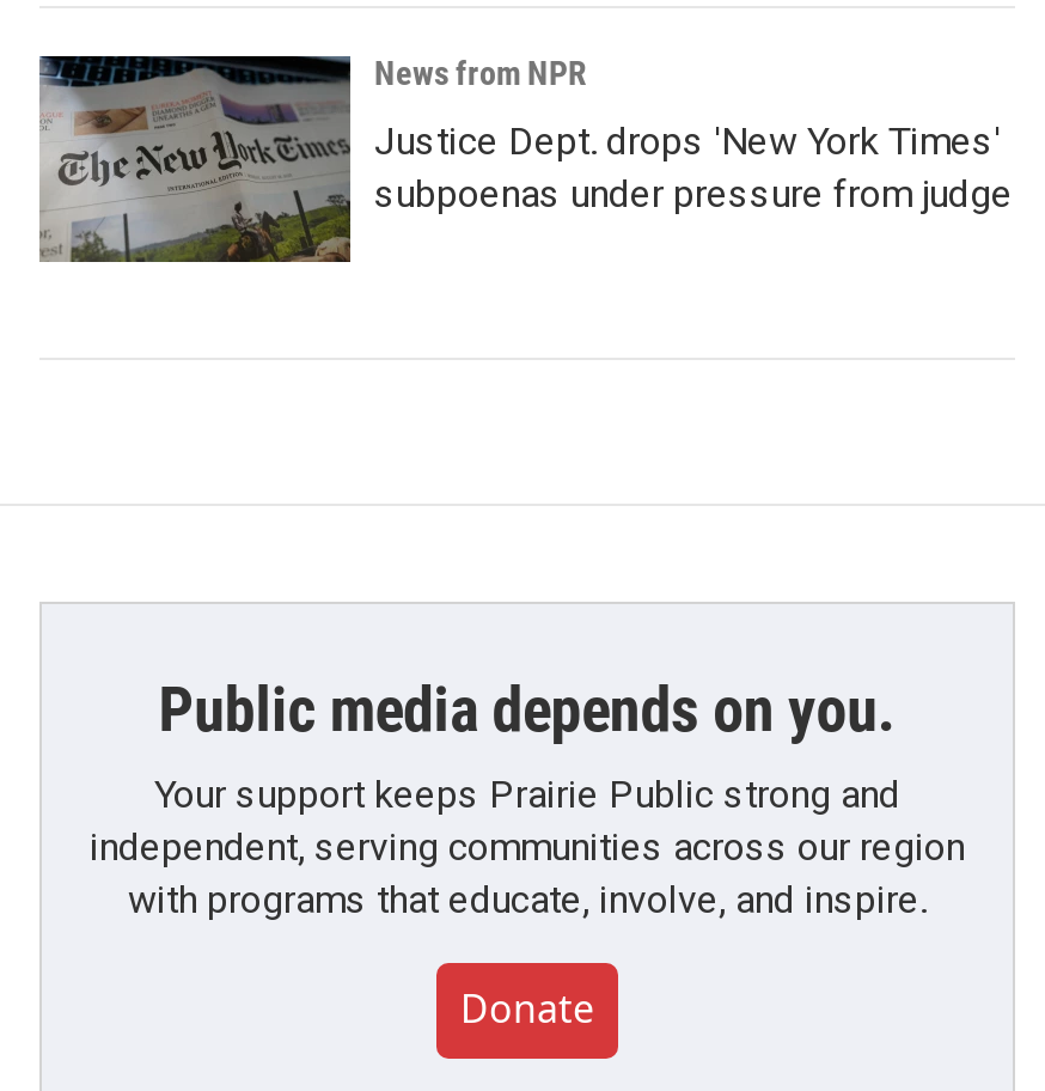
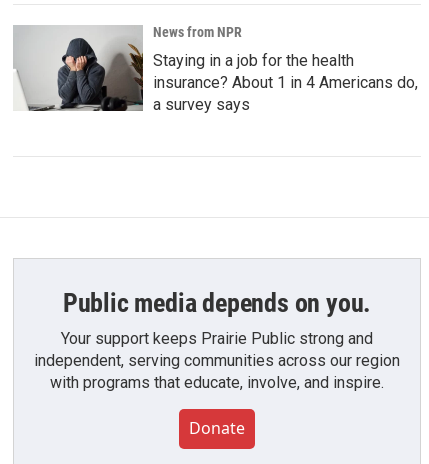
- [image]
- Justice Dept. drops 'New York Times'
- subpoenas under pressure from judge
+ [image]
+ Staying in a job for the health
+ insurance? About 1 in 4 Americans do,
+ a survey says
